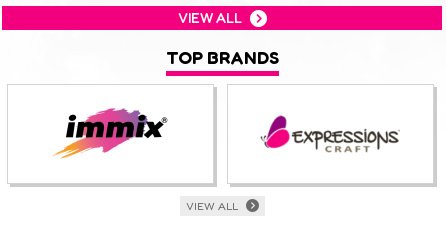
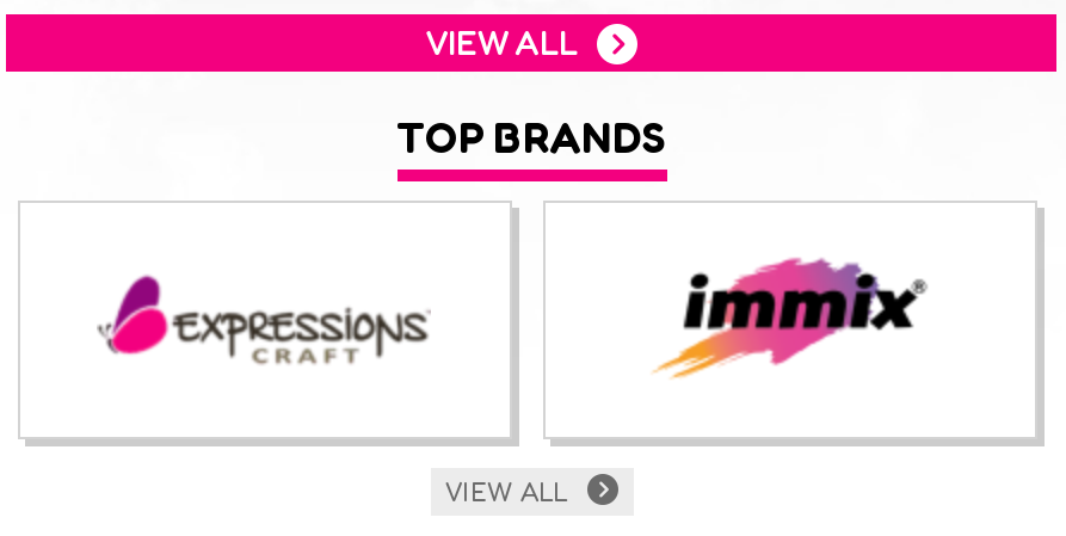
- [image]
+ [image]

- [image]
+ [image]
